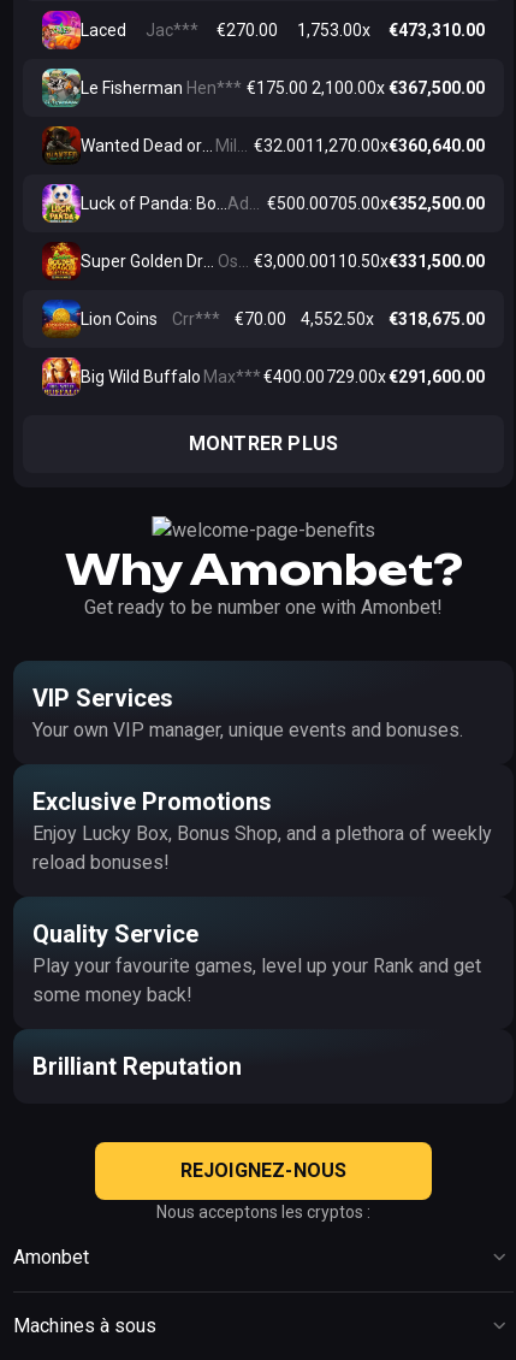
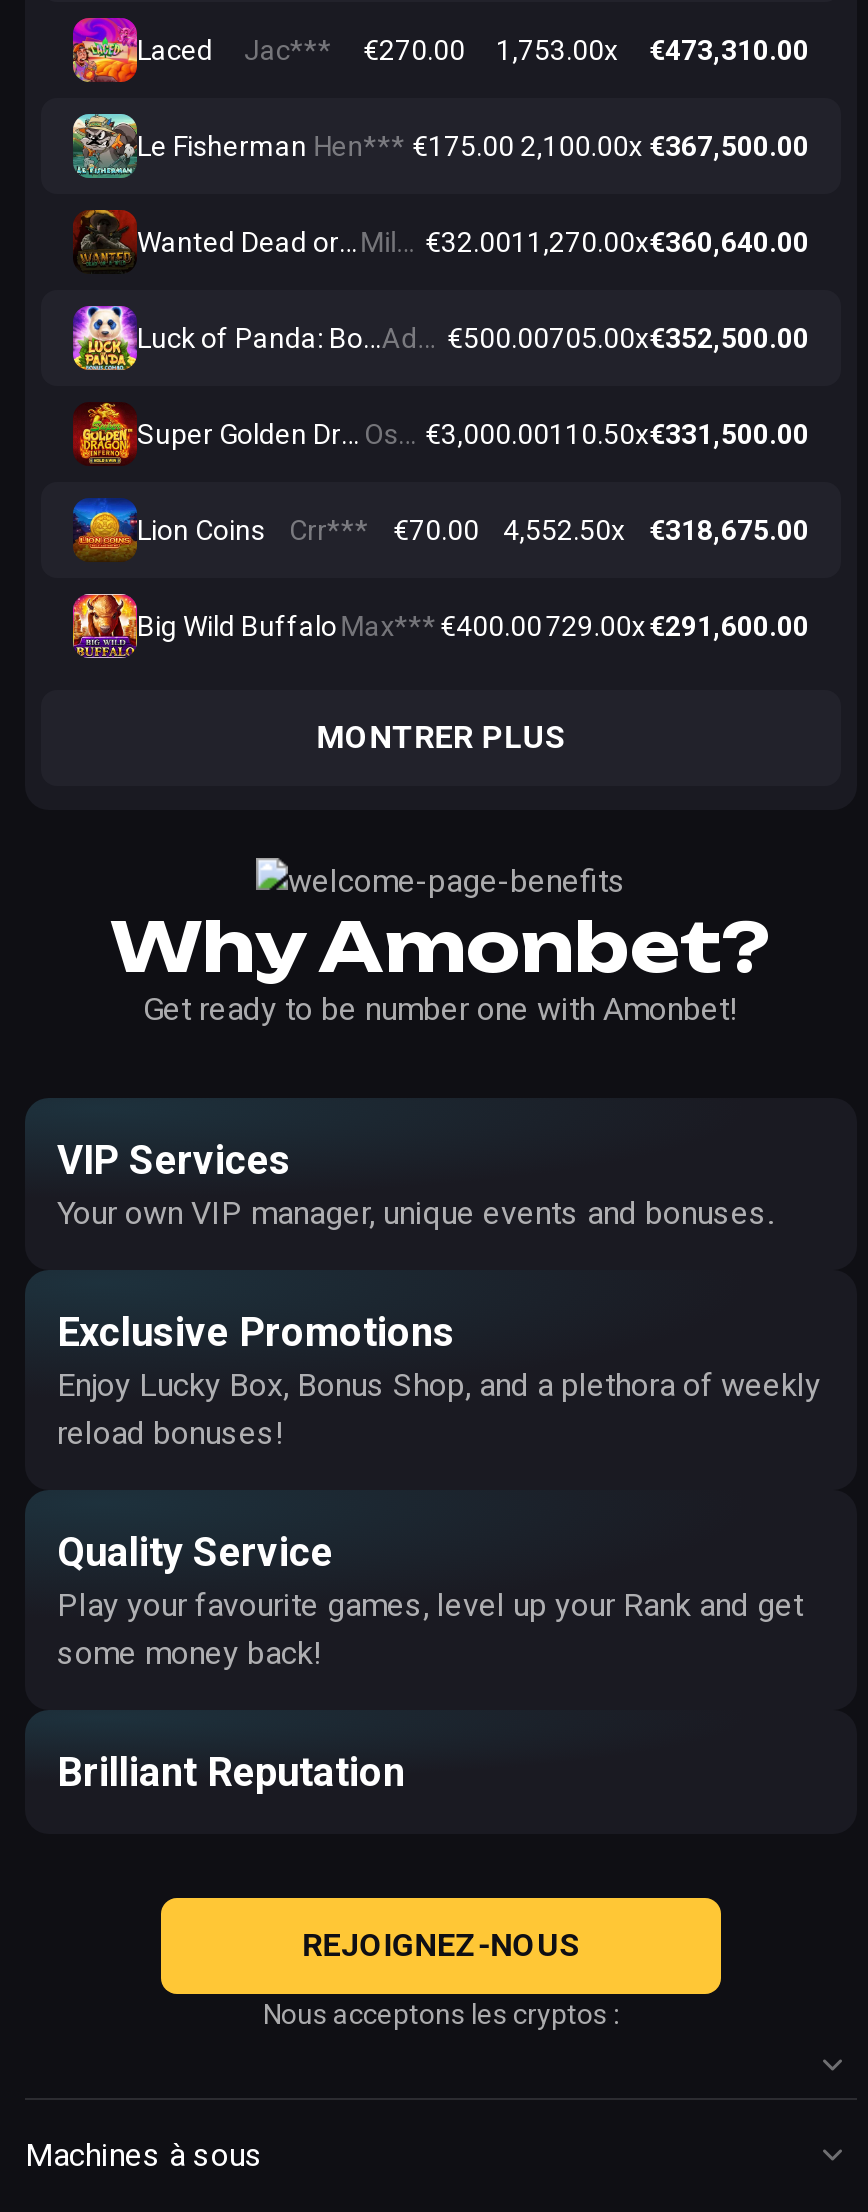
- Amonbet
